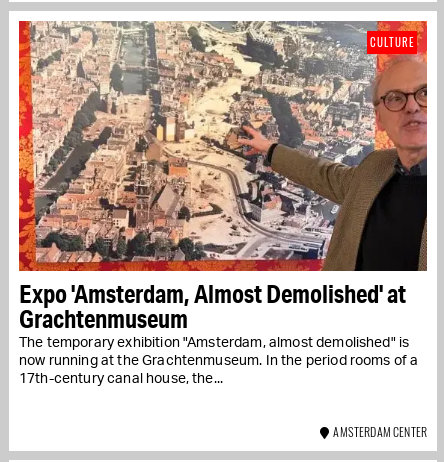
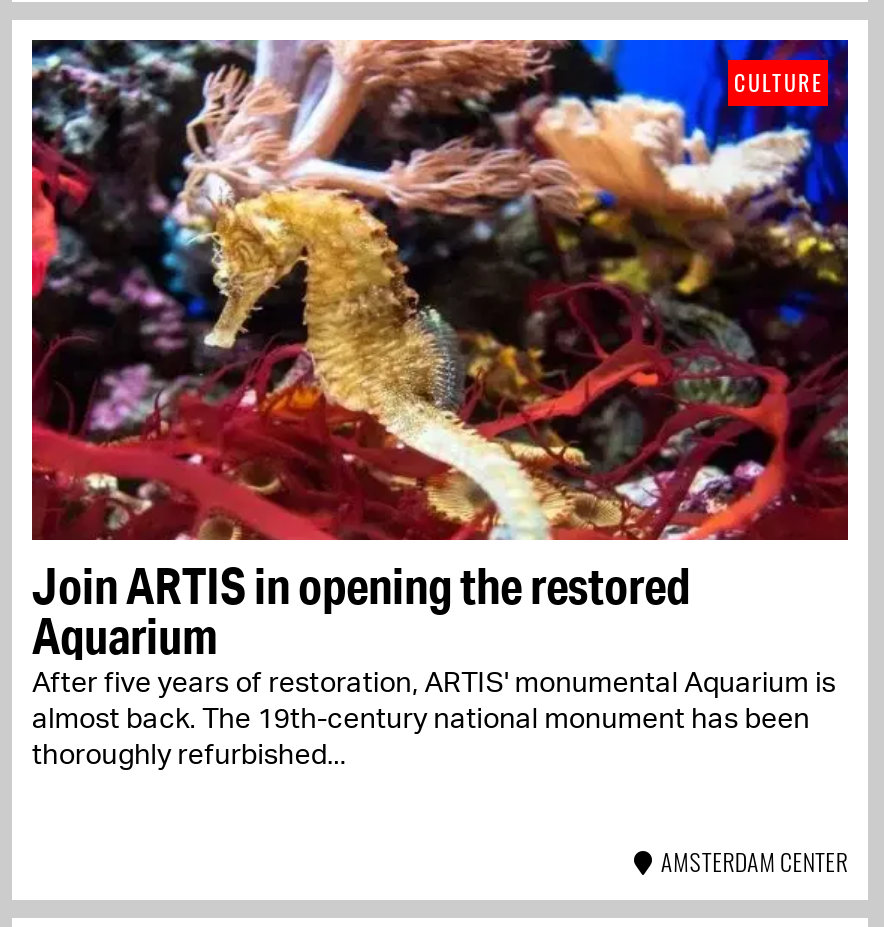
- [image]
- Expo 'Amsterdam, Almost Demolished' at
- Grachtenmuseum
- The temporary exhibition "Amsterdam, almost demolished" is
- now running at the Grachtenmuseum. In the period rooms of a
- 17th-century canal house, the...
+ [image]
+ Join ARTIS in opening the restored
+ Aquarium
+ After five years of restoration, ARTIS' monumental Aquarium is
+ almost back. The 19th-century national monument has been
+ thoroughly refurbished...
